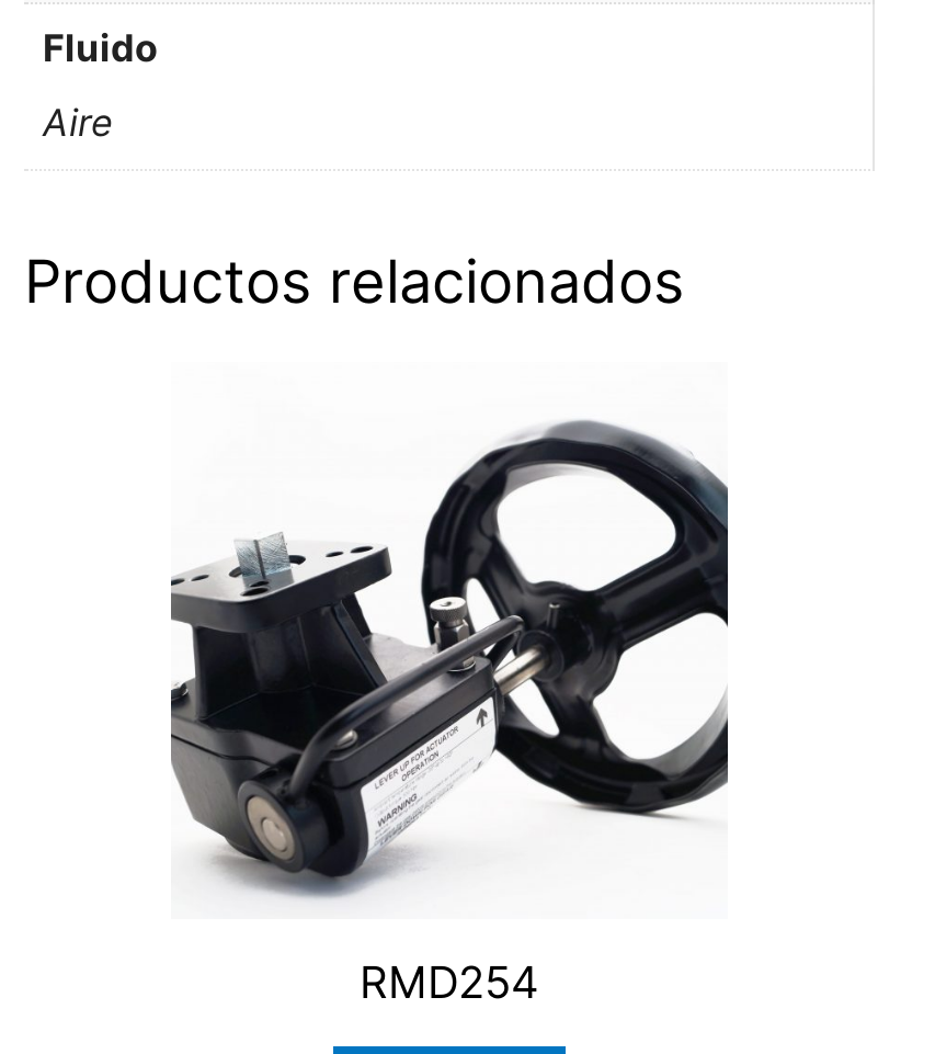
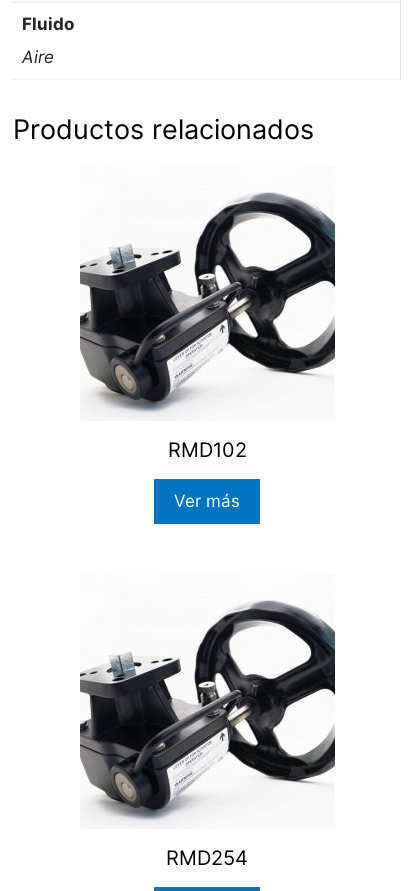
+ RMD102
+ Ver más
